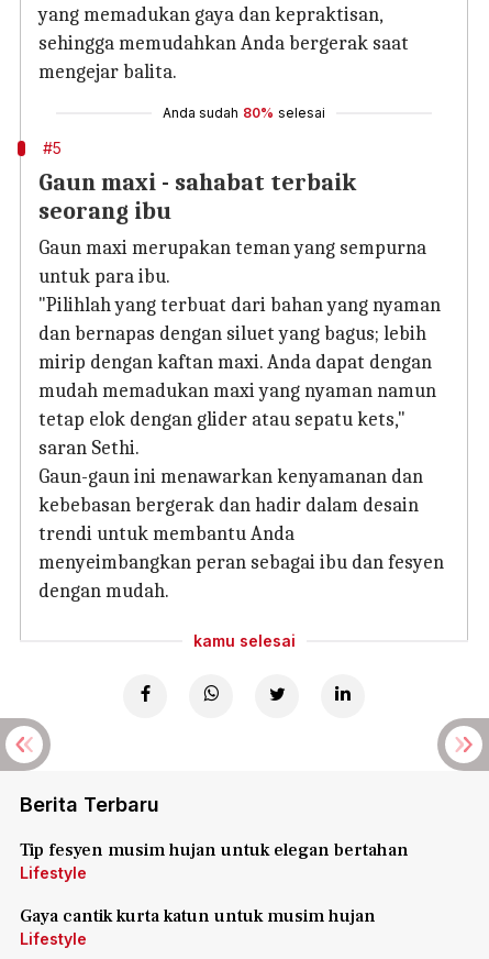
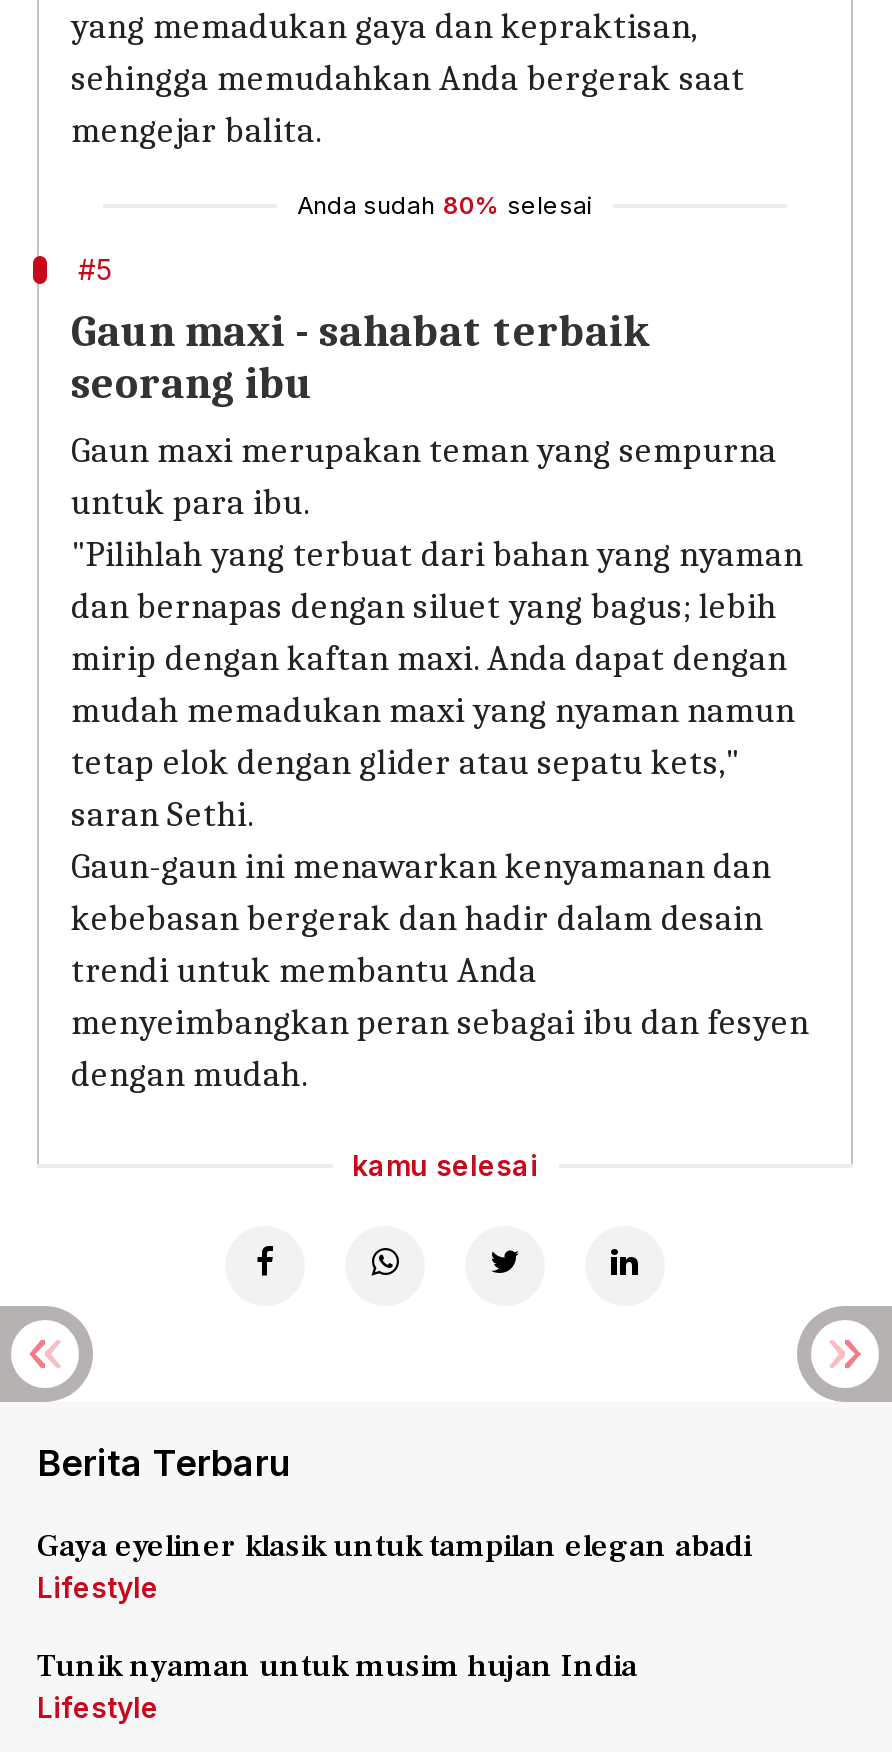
- Tip fesyen musim hujan untuk elegan bertahan
+ Gaya eyeliner klasik untuk tampilan elegan abadi

- Gaya cantik kurta katun untuk musim hujan
+ Tunik nyaman untuk musim hujan India
